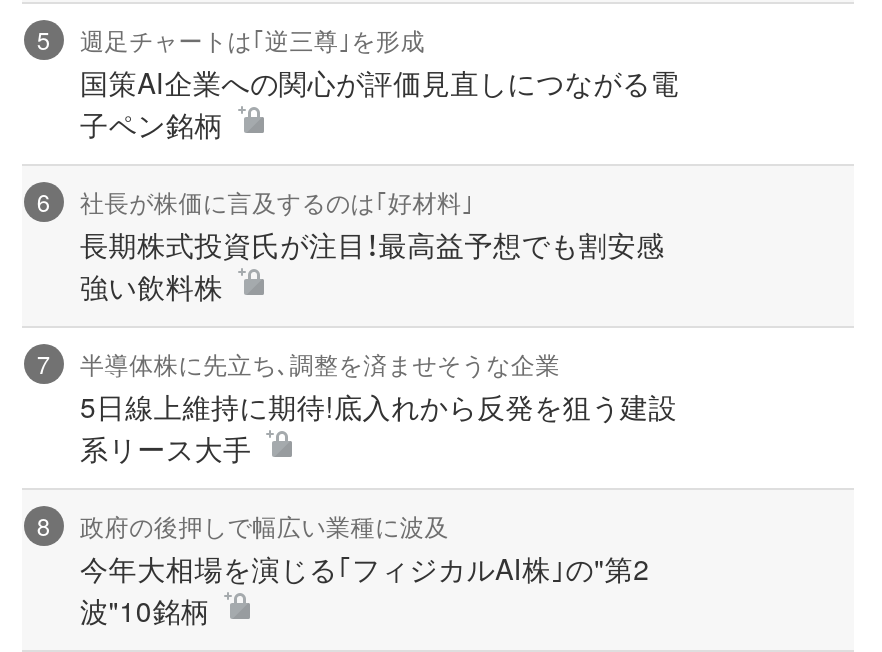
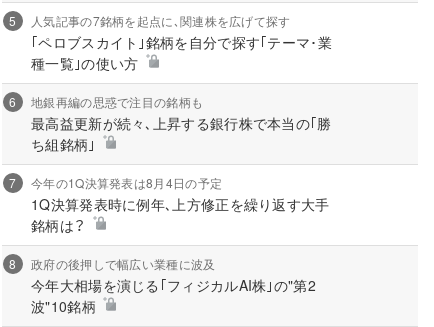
- 週足チャートは｢逆三尊｣を形成
- 国策AI企業への関心が評価見直しにつながる電
- 子ペン銘柄
+ 人気記事の7銘柄を起点に､関連株を広げて探す
+ ｢ペロブスカイト｣銘柄を自分で探す｢テーマ･業
+ 種一覧｣の使い方

- 社長が株価に言及するのは｢好材料｣
- 長期株式投資氏が注目！最高益予想でも割安感
- 強い飲料株
+ 地銀再編の思惑で注目の銘柄も
+ 最高益更新が続々､上昇する銀行株で本当の｢勝
+ ち組銘柄｣

- 半導体株に先立ち､調整を済ませそうな企業
- 5日線上維持に期待!底入れから反発を狙う建設
- 系リース大手
+ 今年の1Q決算発表は8月4日の予定
+ 1Q決算発表時に例年､上方修正を繰り返す大手
+ 銘柄は？
